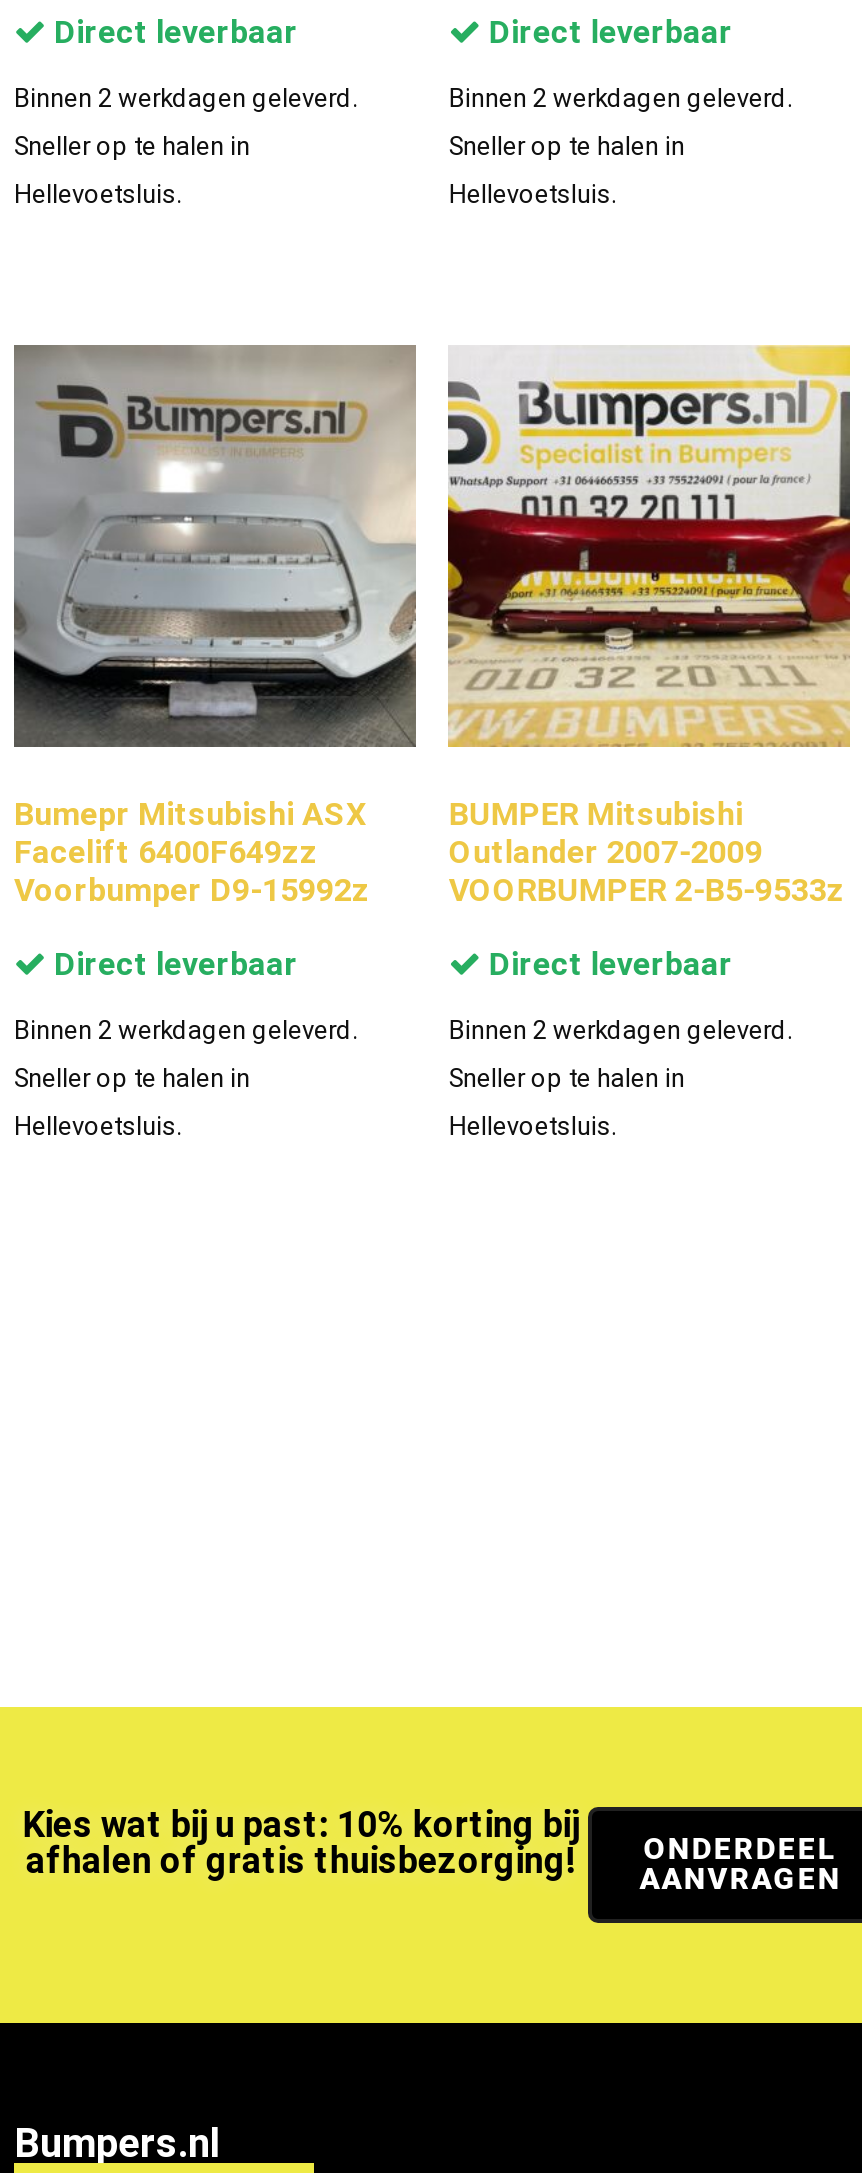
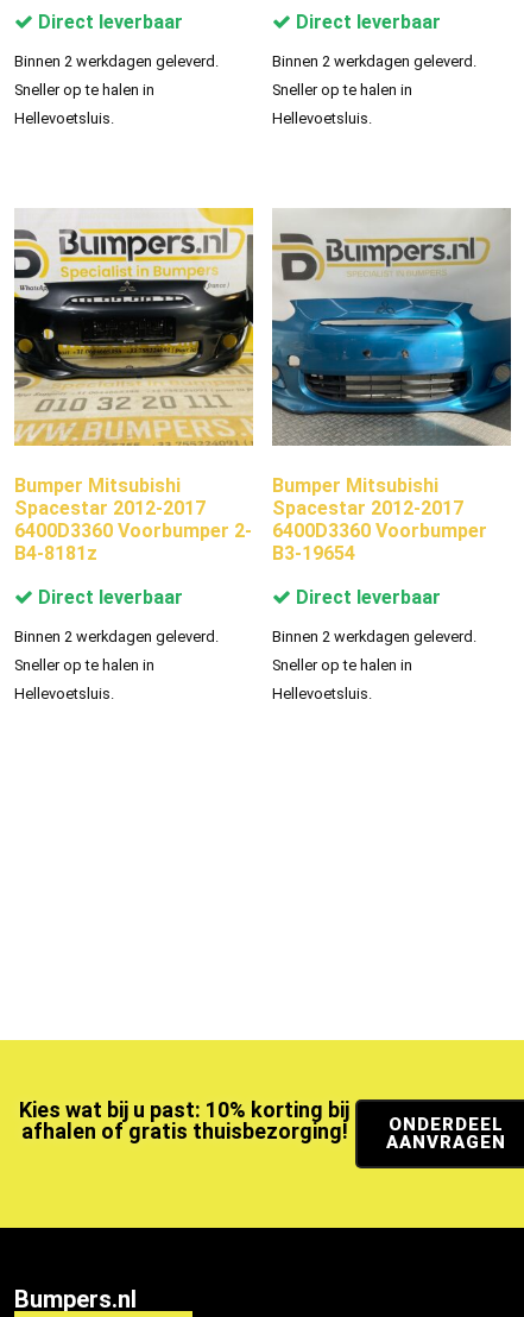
- [image]
- Bumepr Mitsubishi ASX
- Facelift 6400F649zz
- Voorbumper D9-15992z
+ [image]
+ Bumper Mitsubishi
+ Spacestar 2012-2017
+ 6400D3360 Voorbumper 2-
+ B4-8181z

- [image]
- BUMPER Mitsubishi
- Outlander 2007-2009
- VOORBUMPER 2-B5-9533z
+ [image]
+ Bumper Mitsubishi
+ Spacestar 2012-2017
+ 6400D3360 Voorbumper
+ B3-19654
